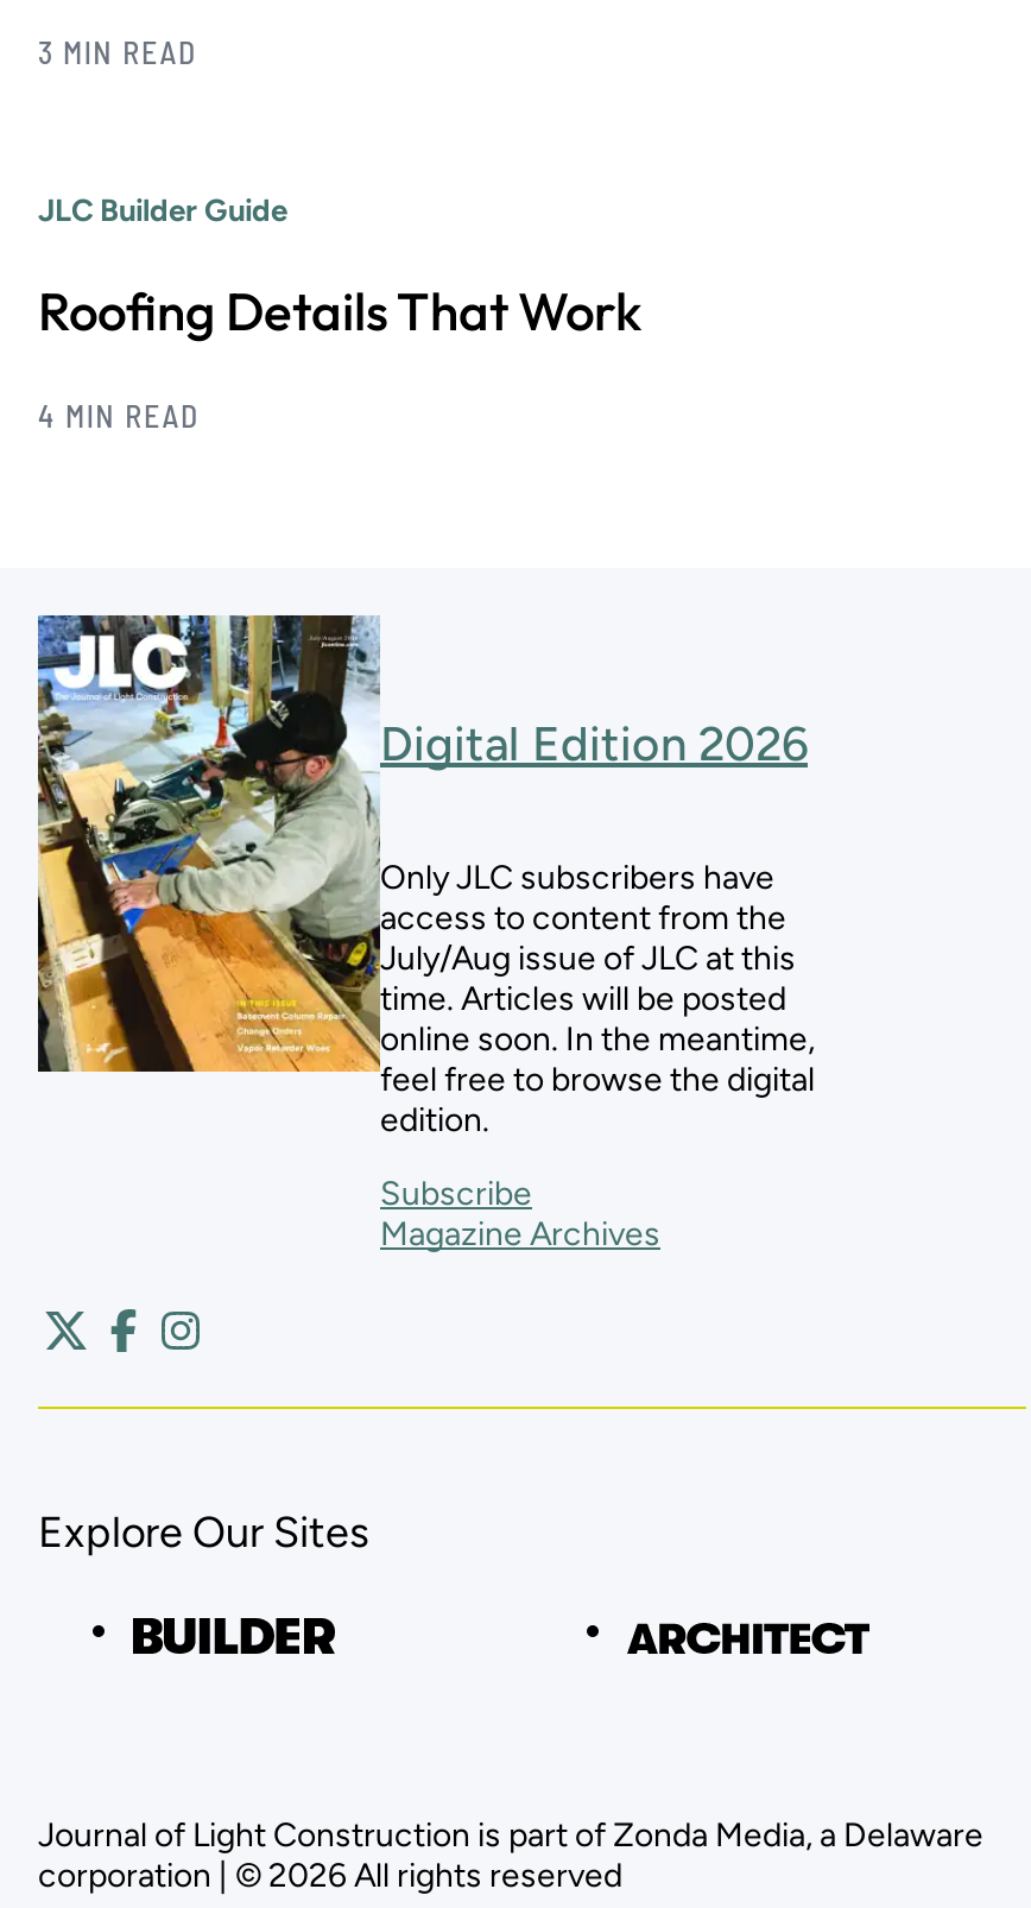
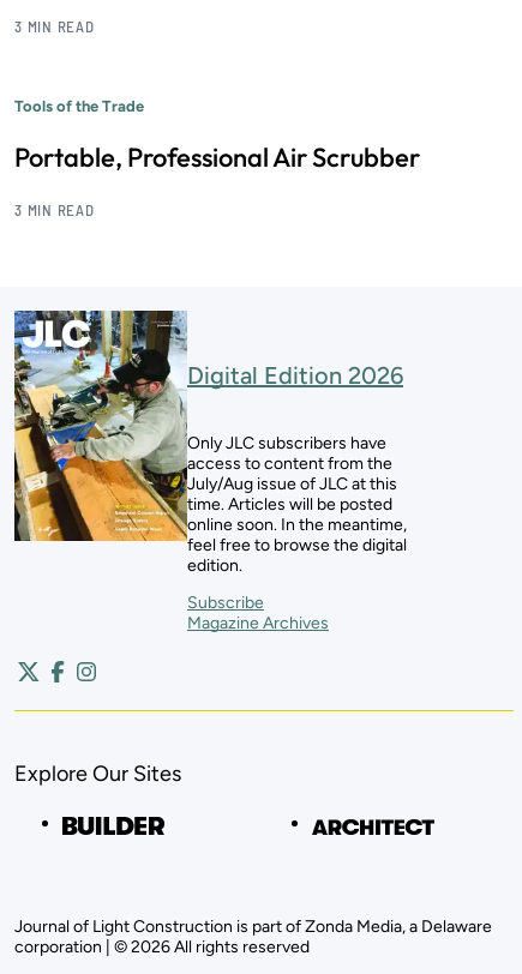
- JLC Builder Guide
+ Tools of the Trade

- Roofing Details That Work
+ Portable, Professional Air Scrubber

- 4 MIN READ
+ 3 MIN READ
